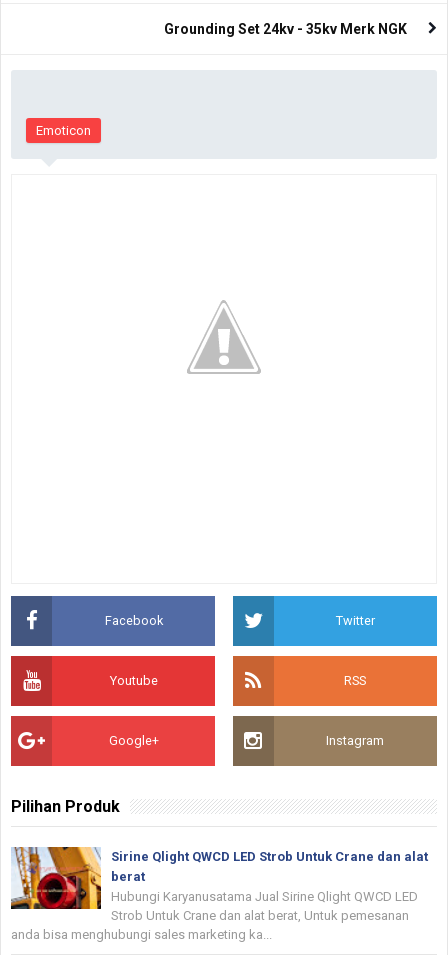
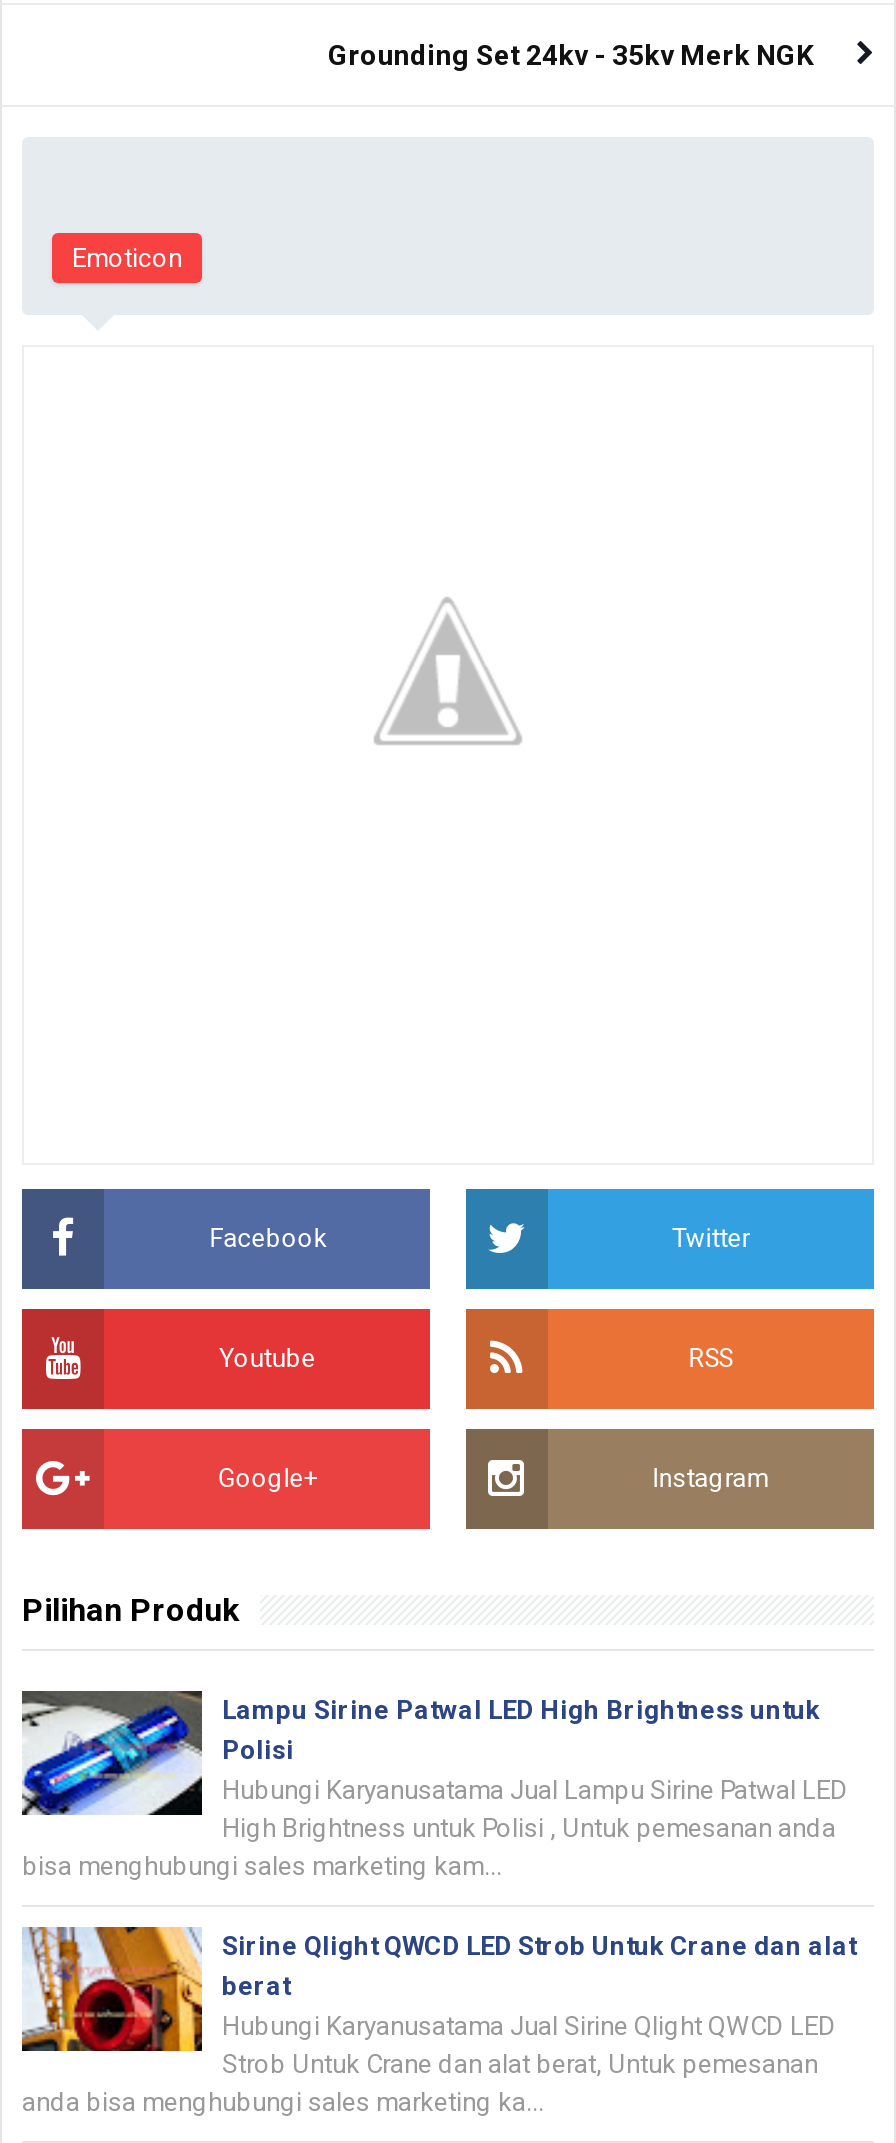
+ [image]
+ Lampu Sirine Patwal LED High Brightness untuk
+ Polisi
+ Hubungi Karyanusatama Jual Lampu Sirine Patwal LED
+ High Brightness untuk Polisi , Untuk pemesanan anda
+ bisa menghubungi sales marketing kam...
